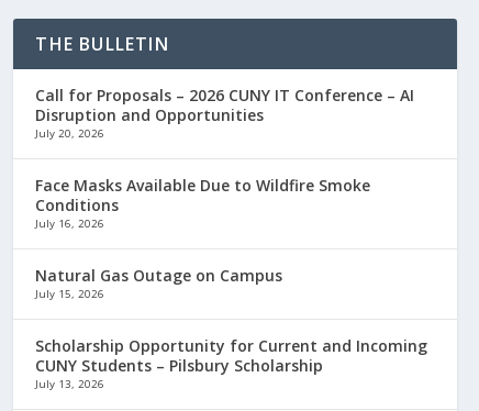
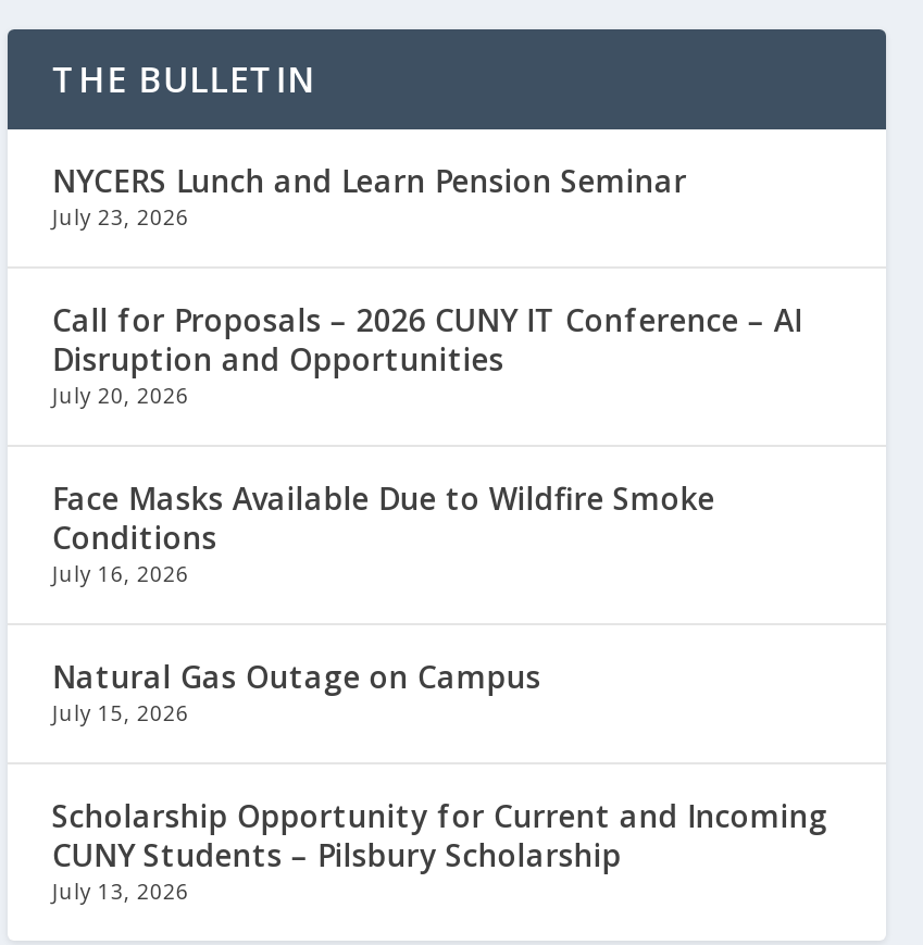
+ NYCERS Lunch and Learn Pension Seminar
+ July 23, 2026
